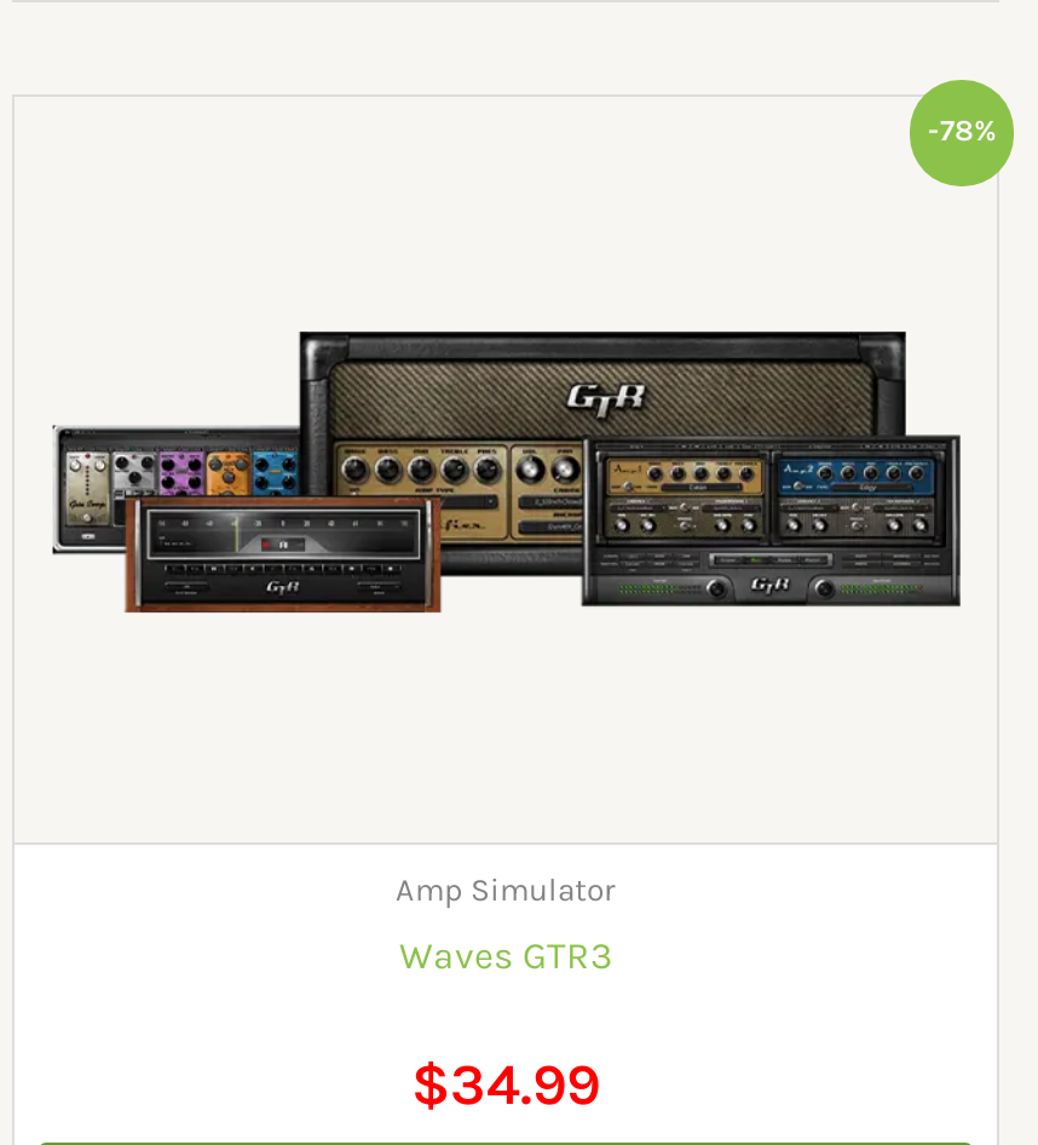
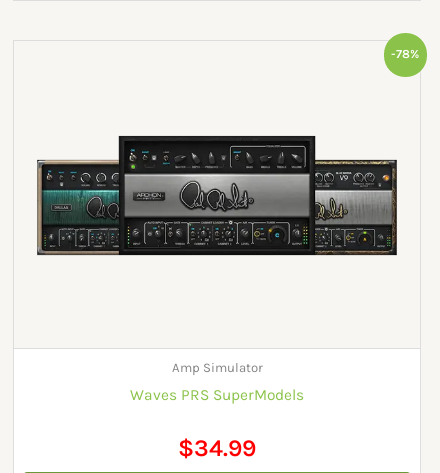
- [image]
+ [image]

- Waves GTR3
+ Waves PRS SuperModels
